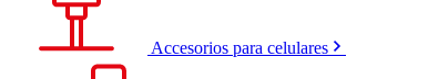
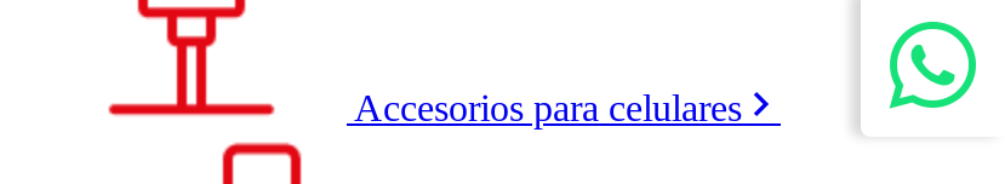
+ [image]
